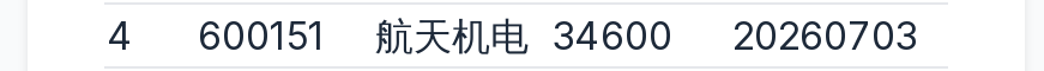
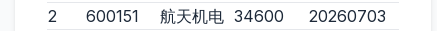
- 4 600151 航天机电 34600 20260703
+ 2 600151 航天机电 34600 20260703
